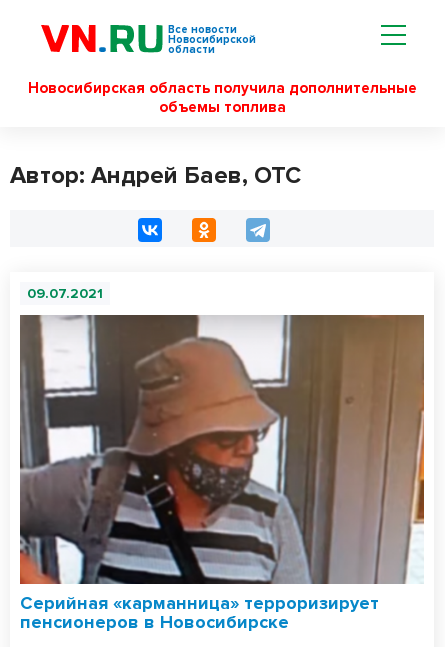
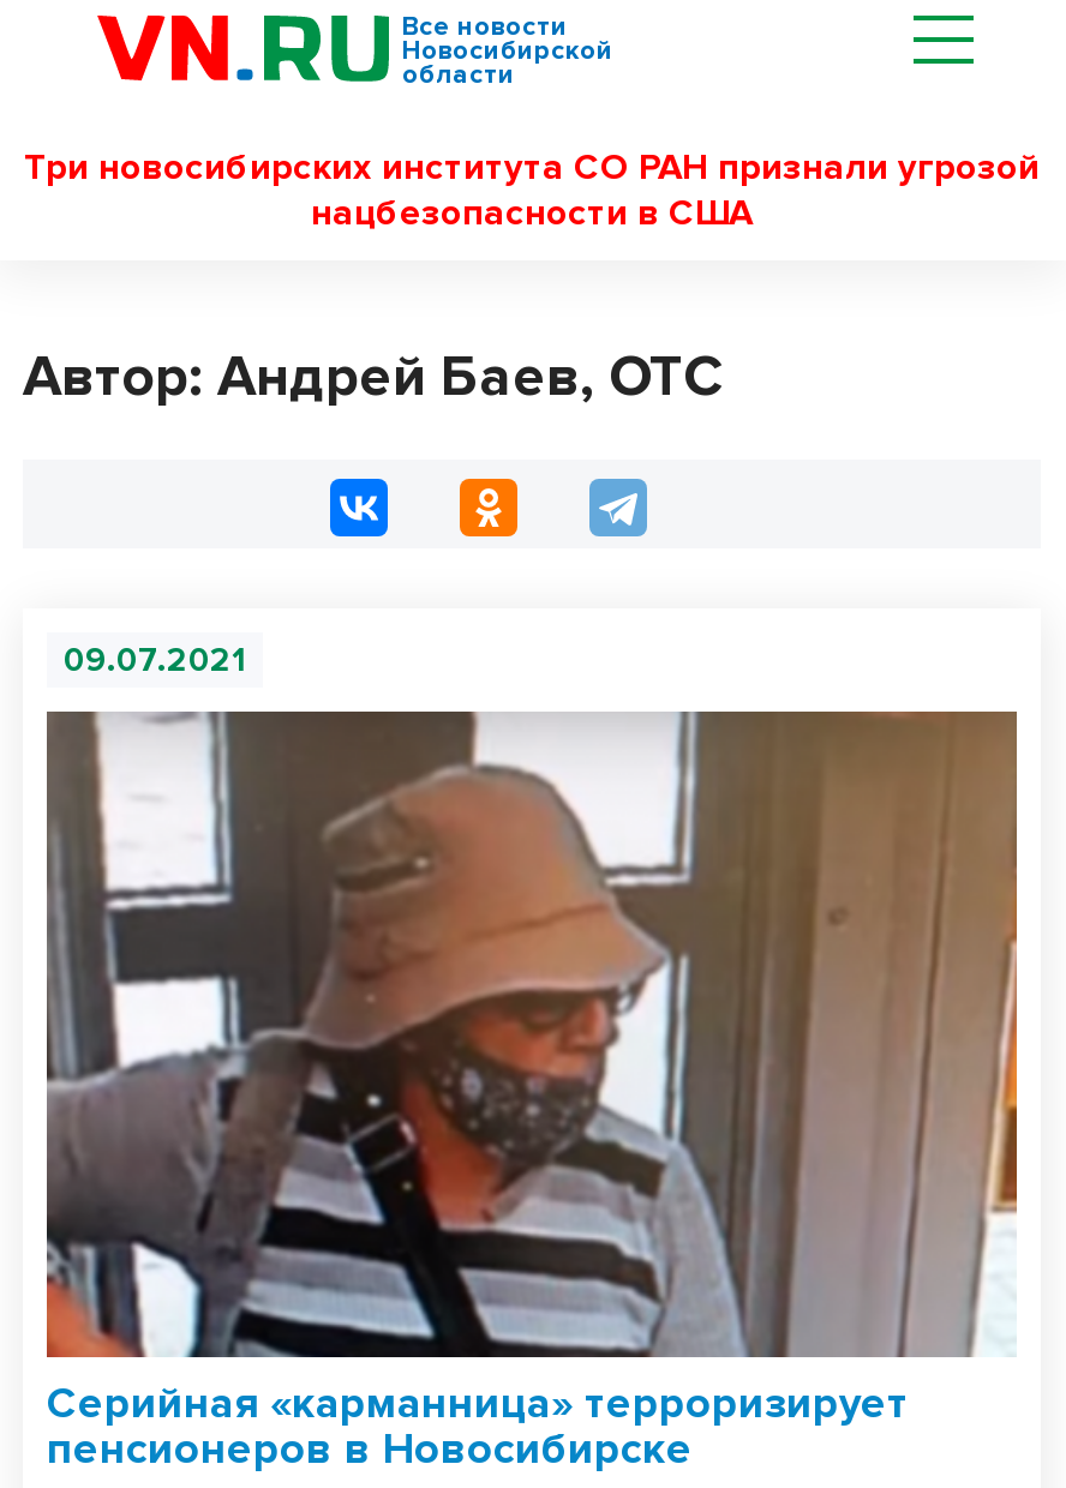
- Новосибирская область получила дополнительные
- объемы топлива
+ Три новосибирских института СО РАН признали угрозой
+ нацбезопасности в США
